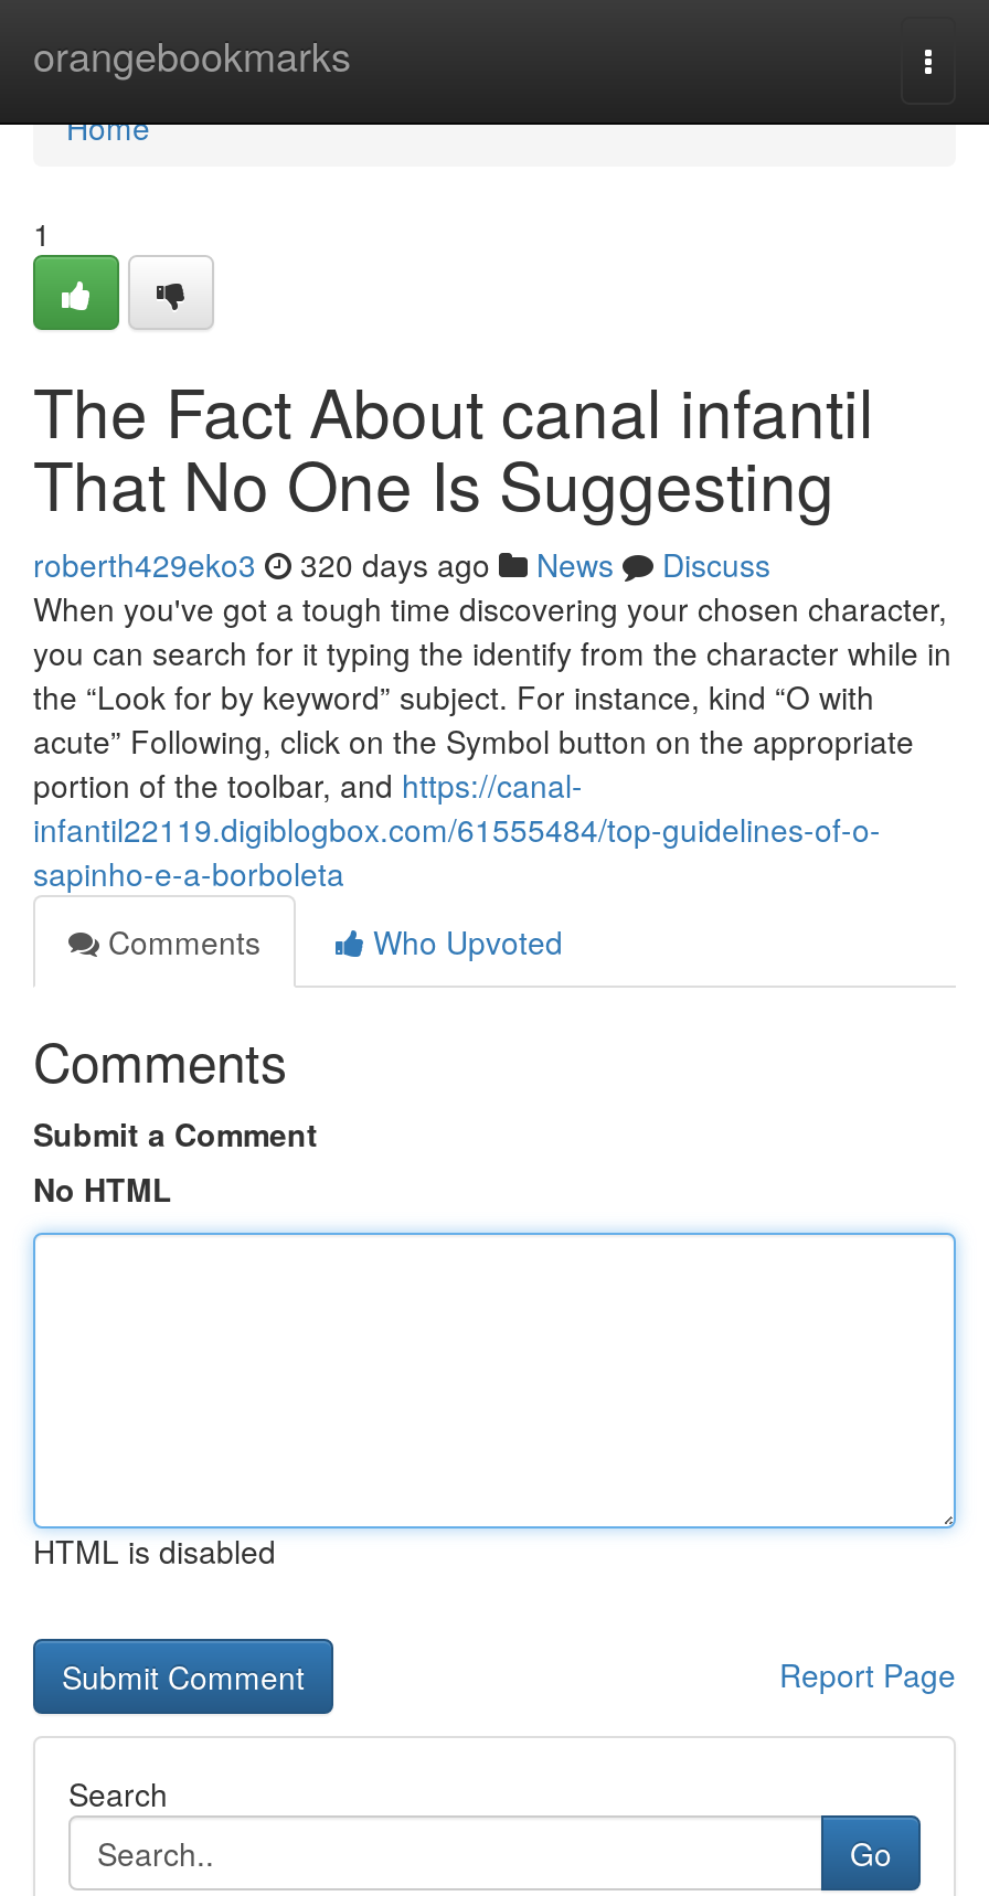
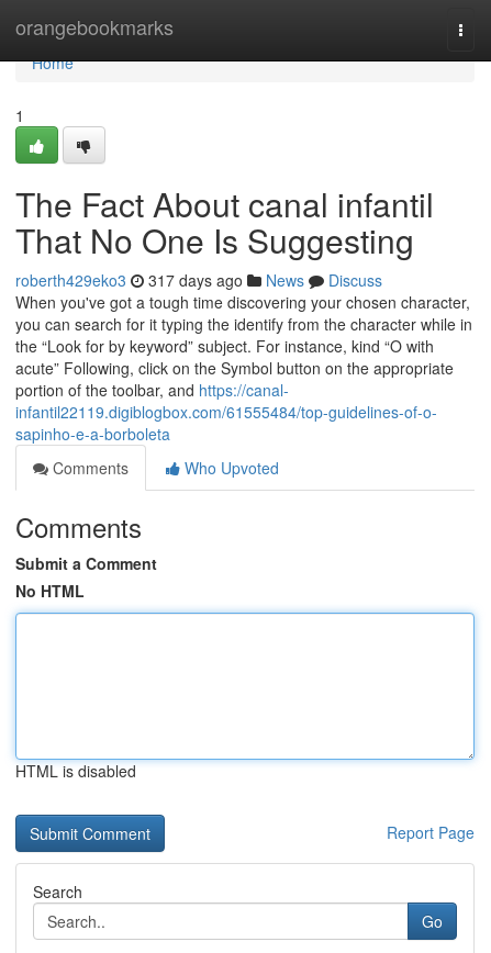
- roberth429eko3 320 days ago News Discuss
+ roberth429eko3 317 days ago News Discuss
